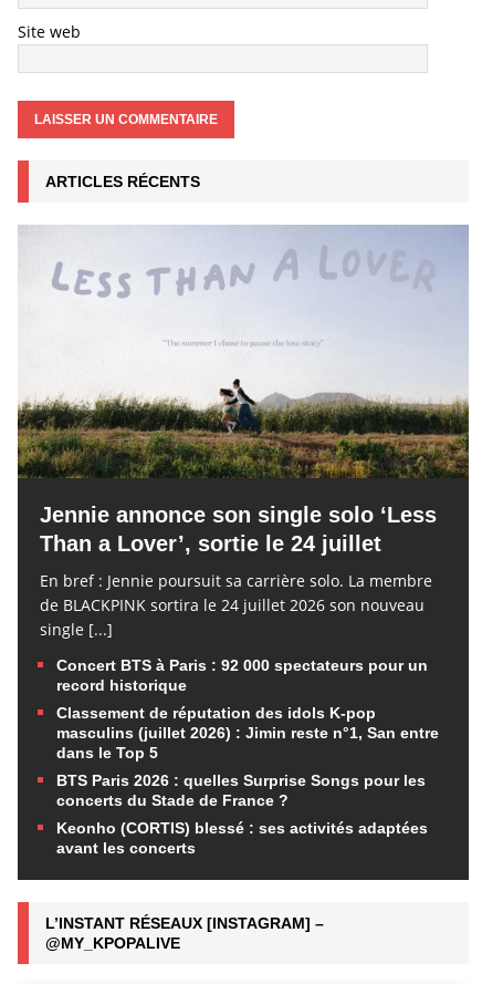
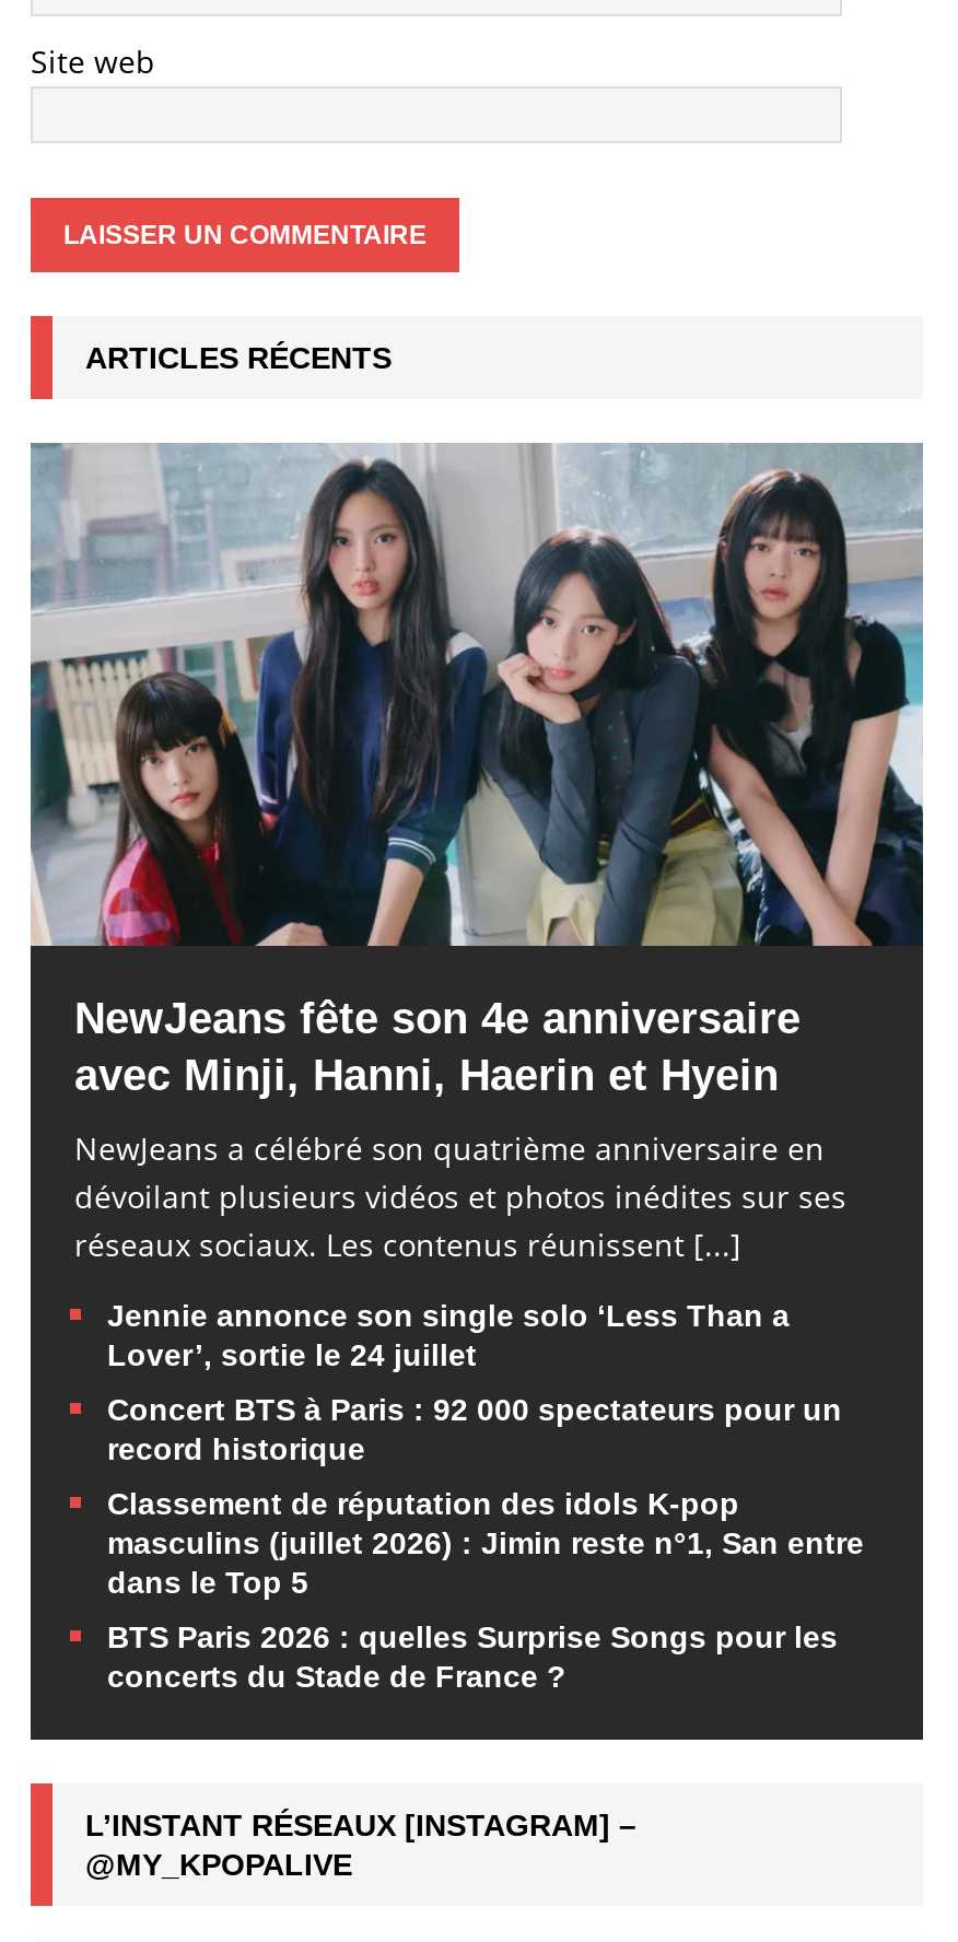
- [image]
- Jennie annonce son single solo ‘Less
- Than a Lover’, sortie le 24 juillet
- En bref : Jennie poursuit sa carrière solo. La membre
- de BLACKPINK sortira le 24 juillet 2026 son nouveau
- single [...]
+ [image]
+ NewJeans fête son 4e anniversaire
+ avec Minji, Hanni, Haerin et Hyein
+ NewJeans a célébré son quatrième anniversaire en
+ dévoilant plusieurs vidéos et photos inédites sur ses
+ réseaux sociaux. Les contenus réunissent [...]
+ Jennie annonce son single solo ‘Less Than a
+ Lover’, sortie le 24 juillet

moved down: Concert BTS à Paris : 92 000 spectateurs pour un | record historique | Classement de réputation des idols K-pop | masculins (juillet 2026) : Jimin reste n°1, San entre | dans le Top 5 | BTS Paris 2026 : quelles Surprise Songs pour les | concerts du Stade de France ?

- Keonho (CORTIS) blessé : ses activités adaptées
- avant les concerts
